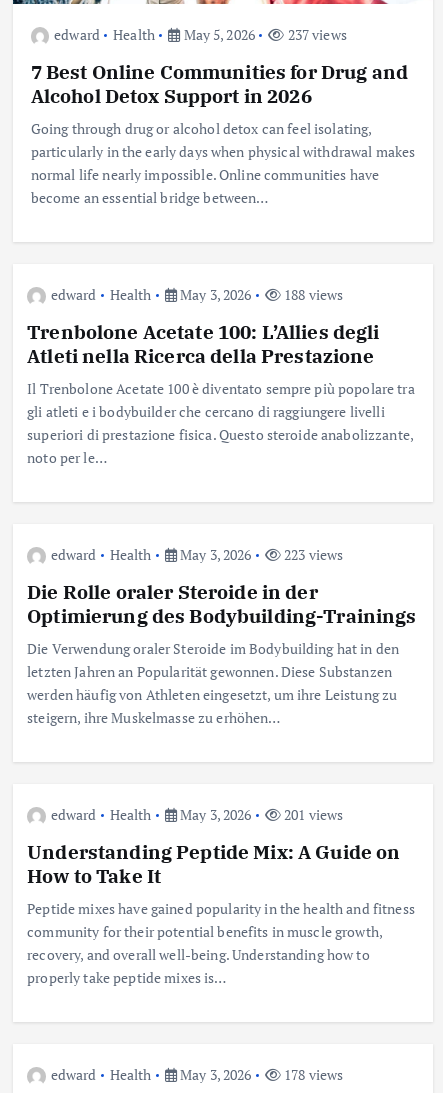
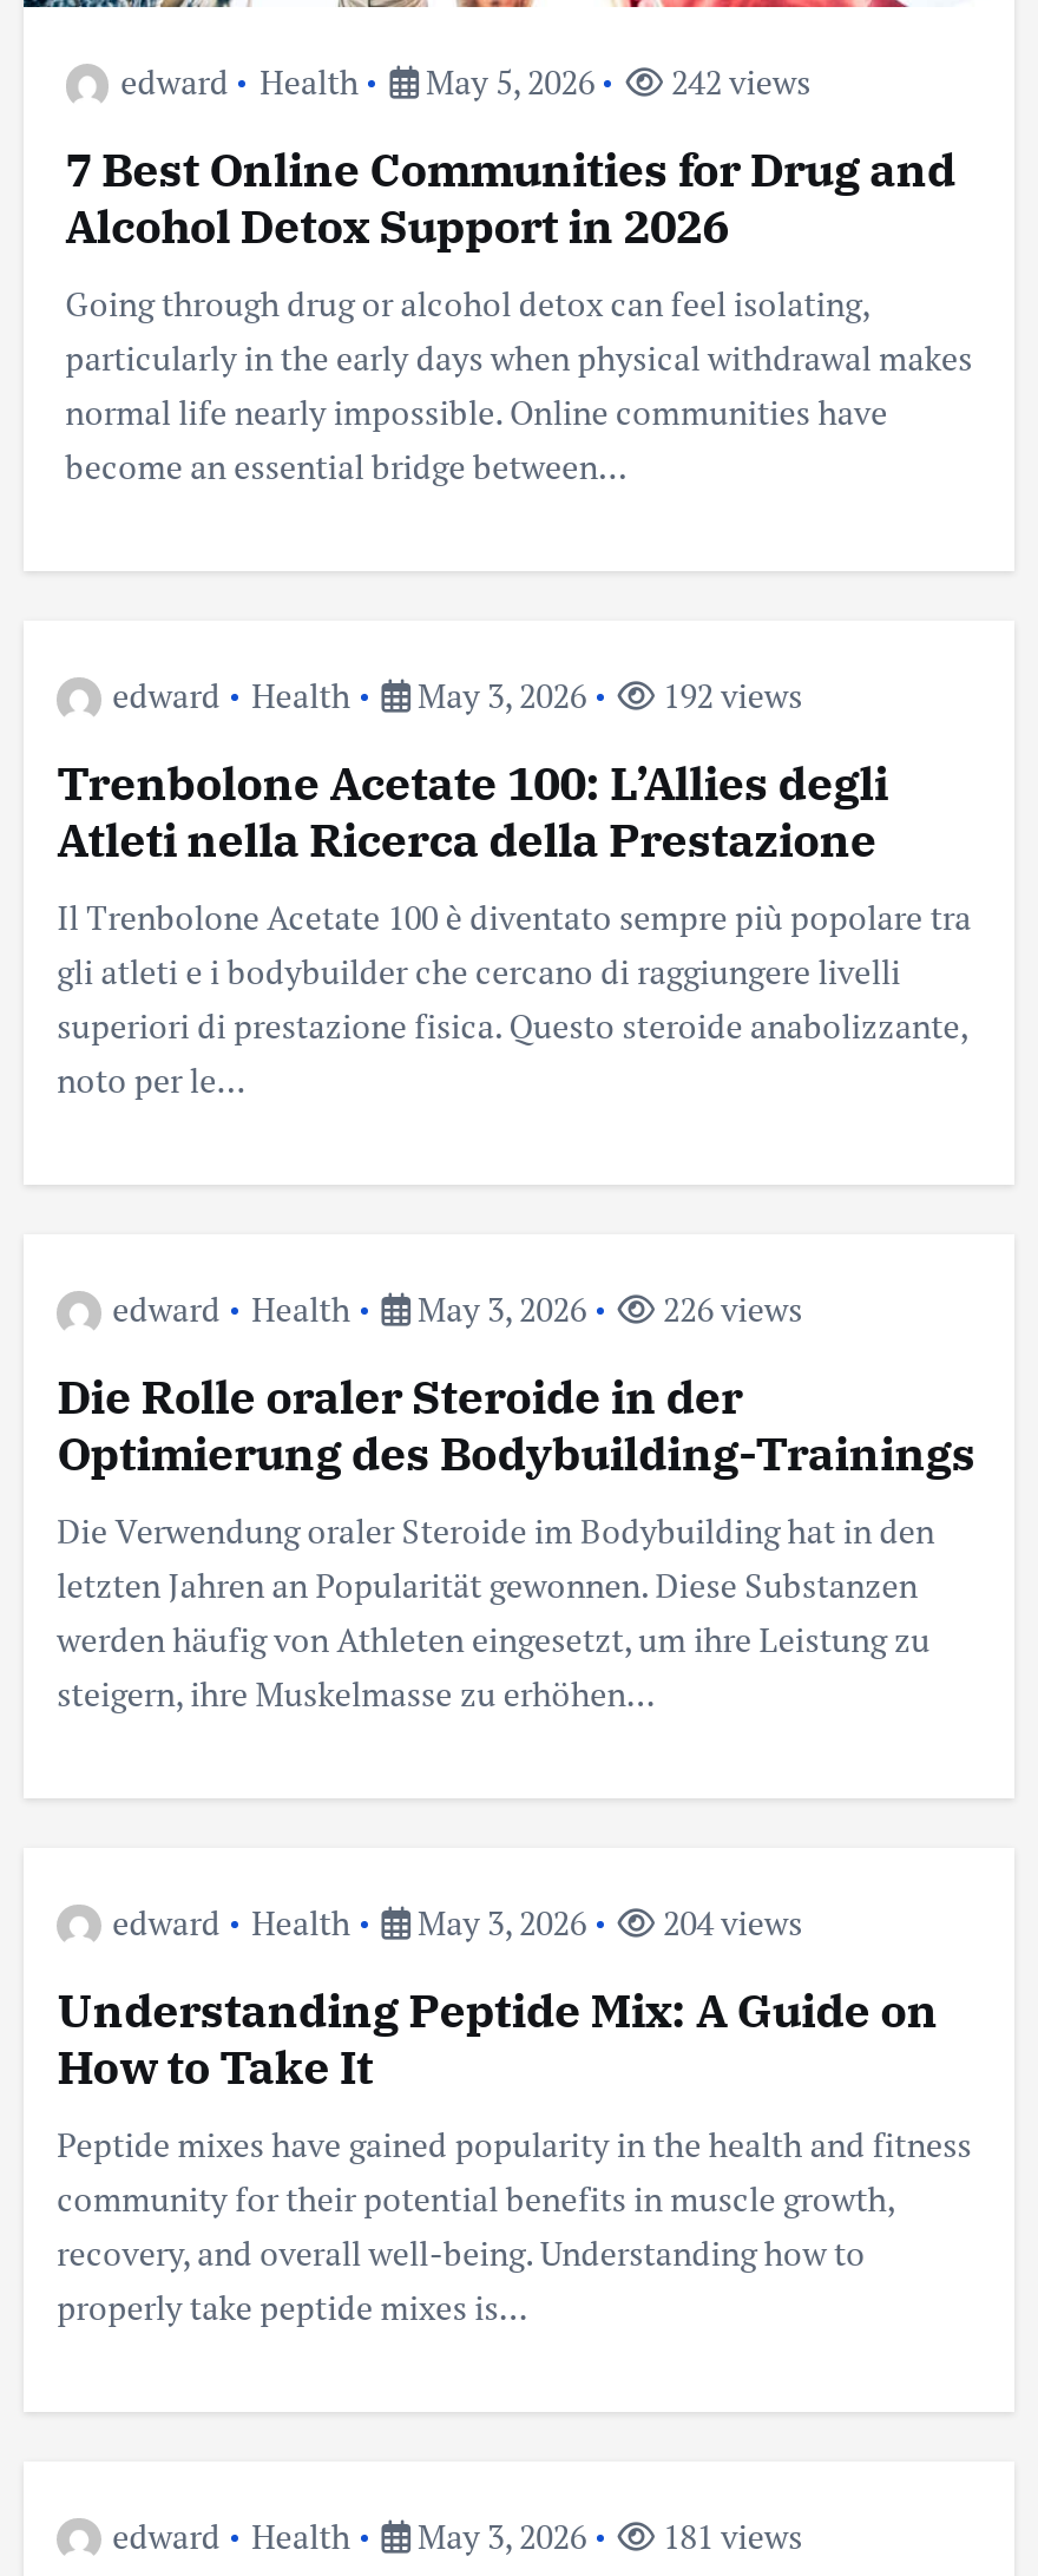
- edward Health May 5, 2026 237 views
+ edward Health May 5, 2026 242 views

- edward Health May 3, 2026 188 views
+ edward Health May 3, 2026 192 views

- edward Health May 3, 2026 223 views
+ edward Health May 3, 2026 226 views

- edward Health May 3, 2026 201 views
+ edward Health May 3, 2026 204 views

- edward Health May 3, 2026 178 views
+ edward Health May 3, 2026 181 views
